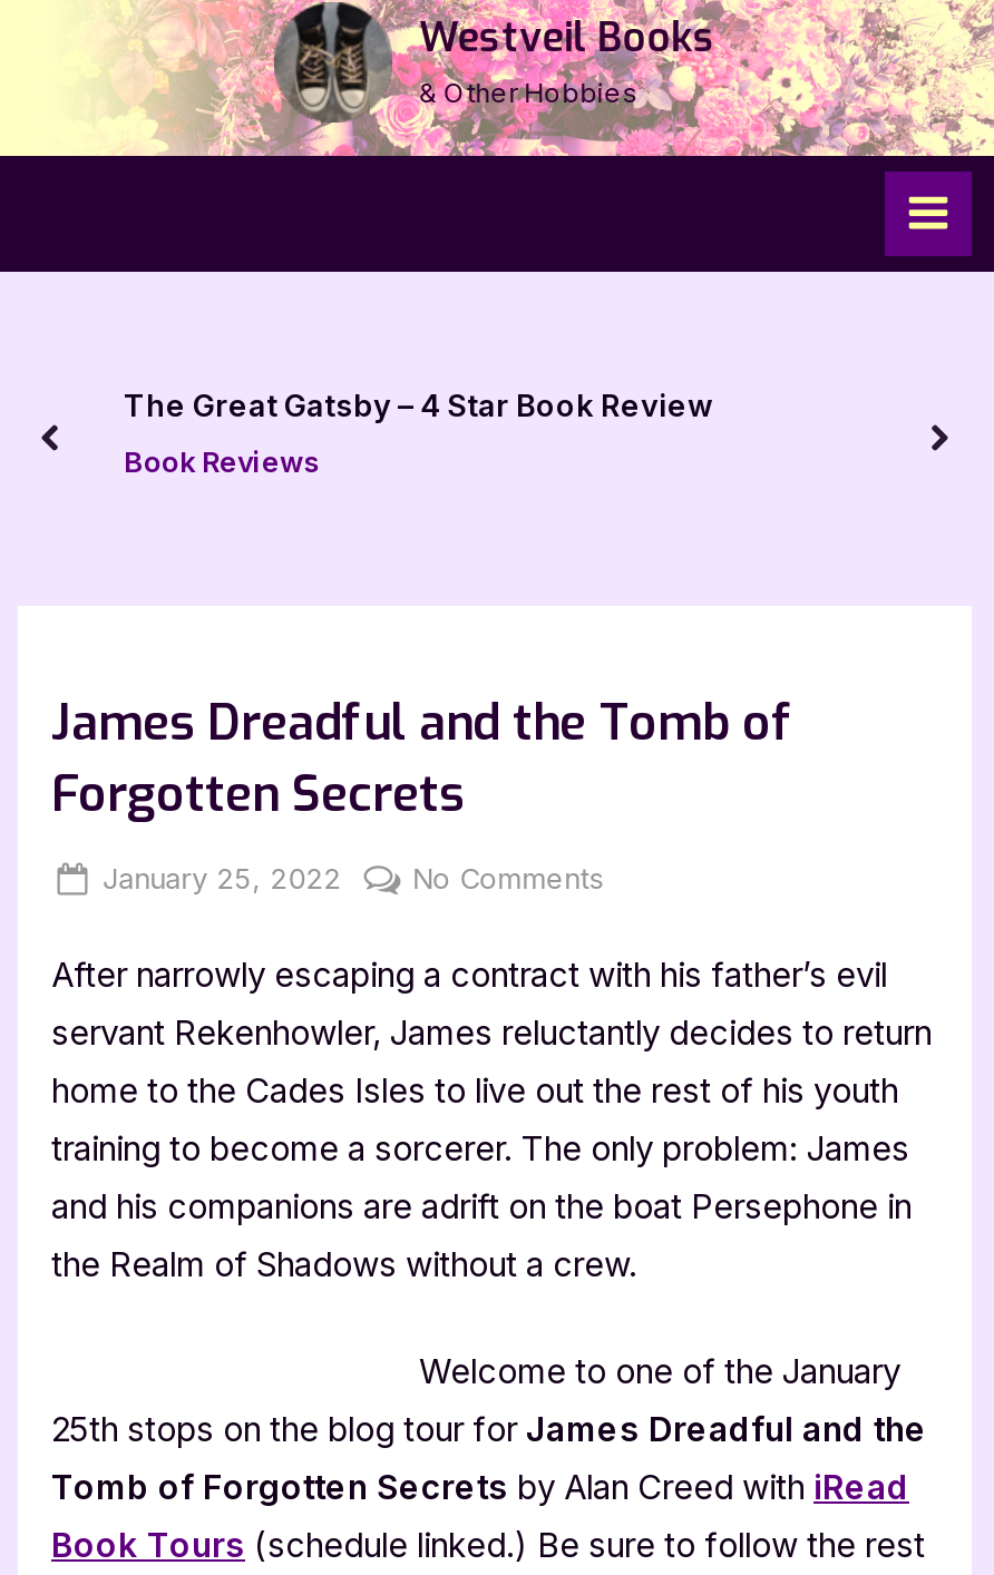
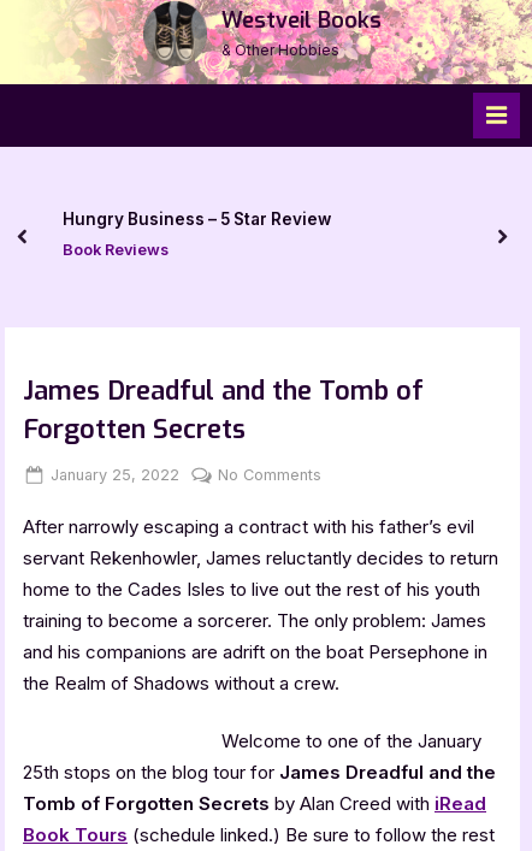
- The Great Gatsby – 4 Star Book Review
+ Hungry Business – 5 Star Review
